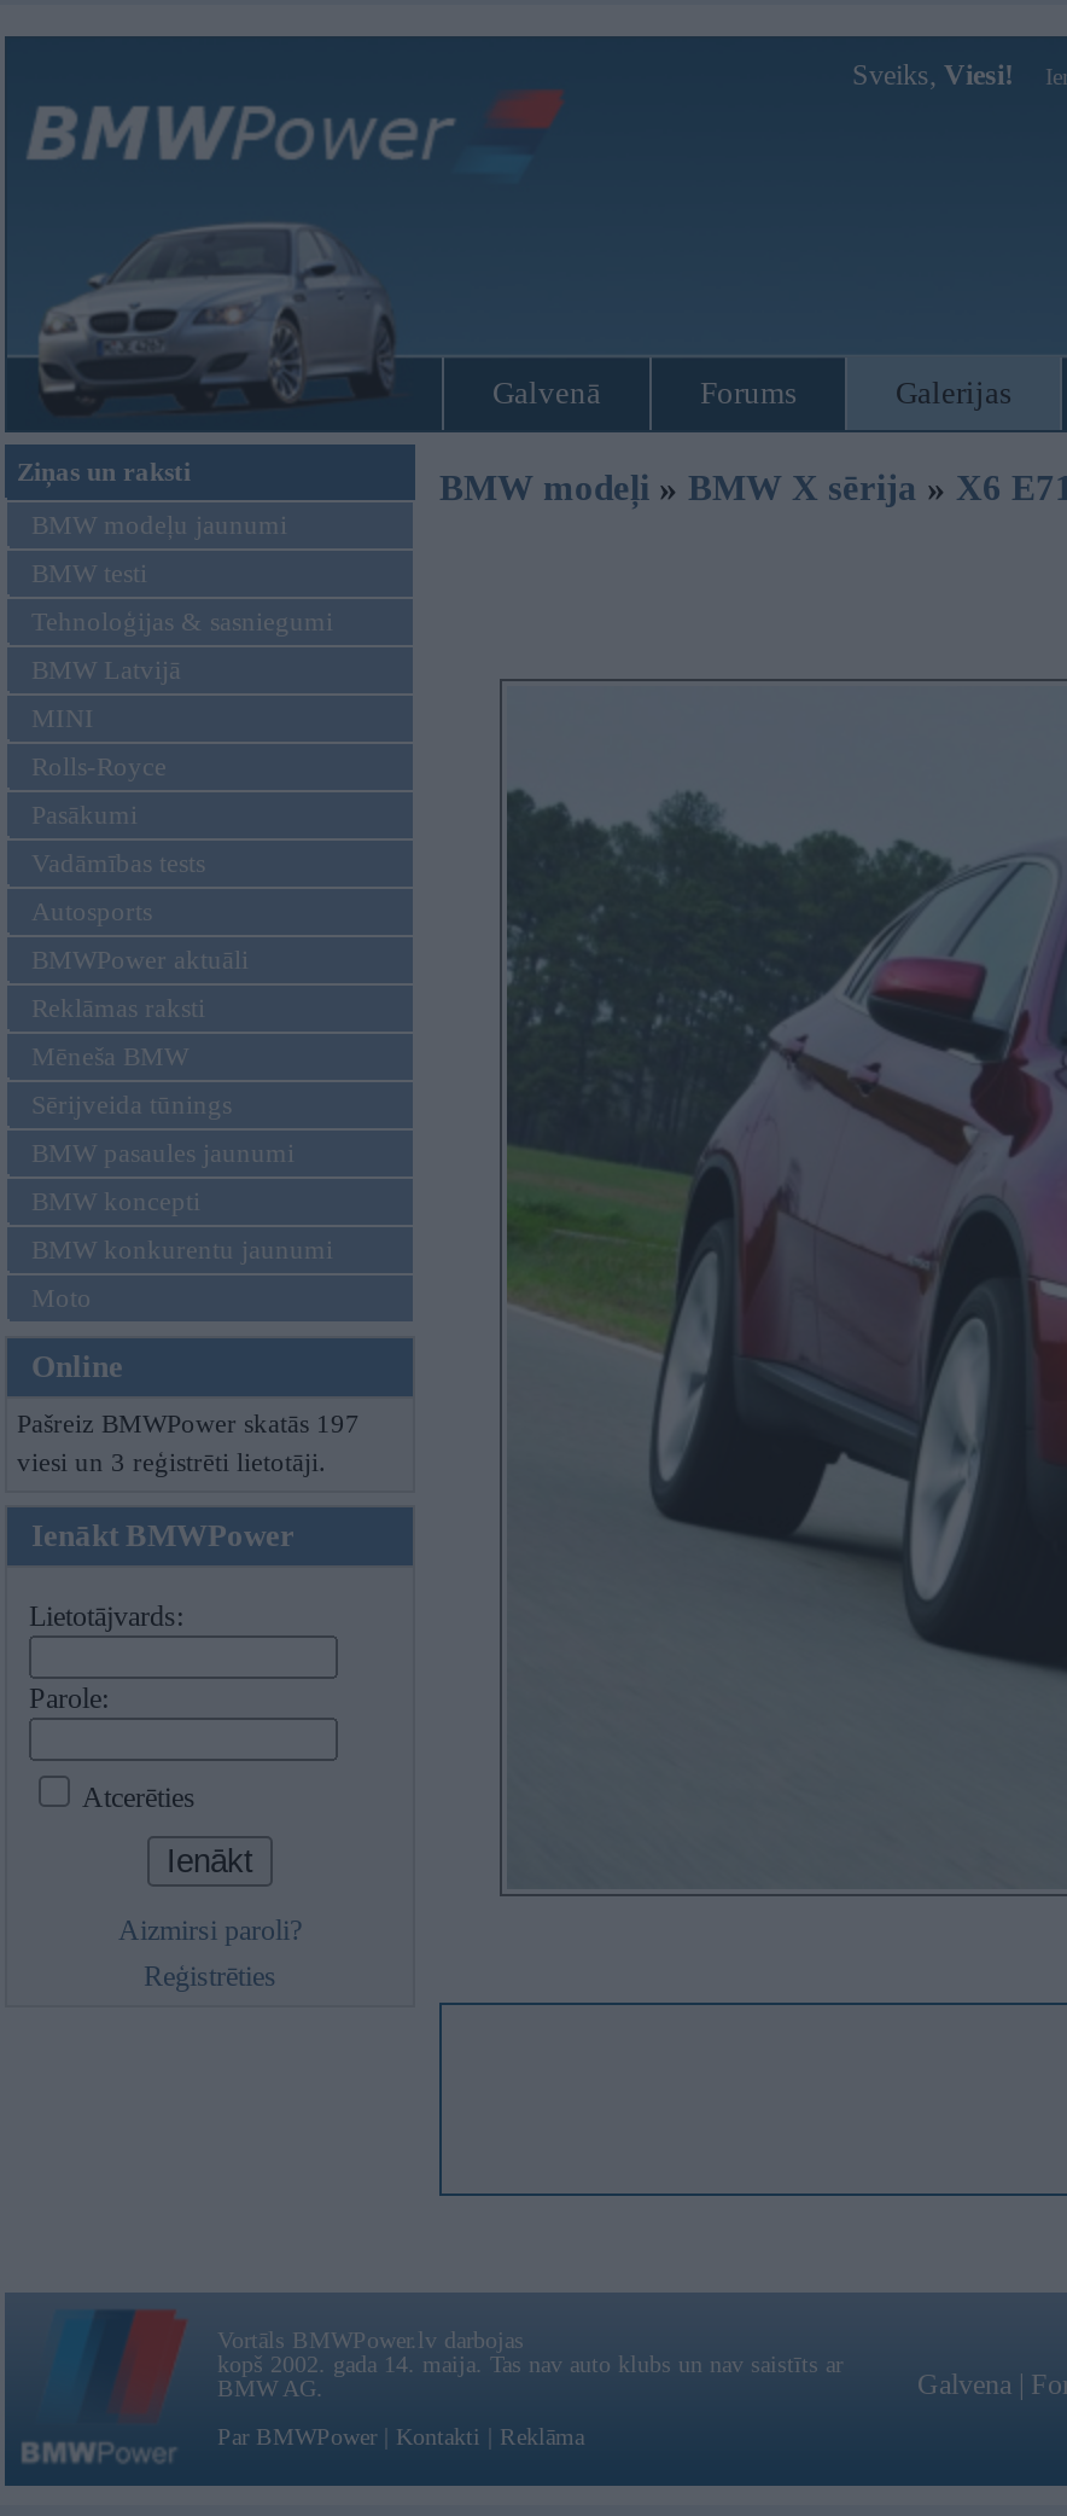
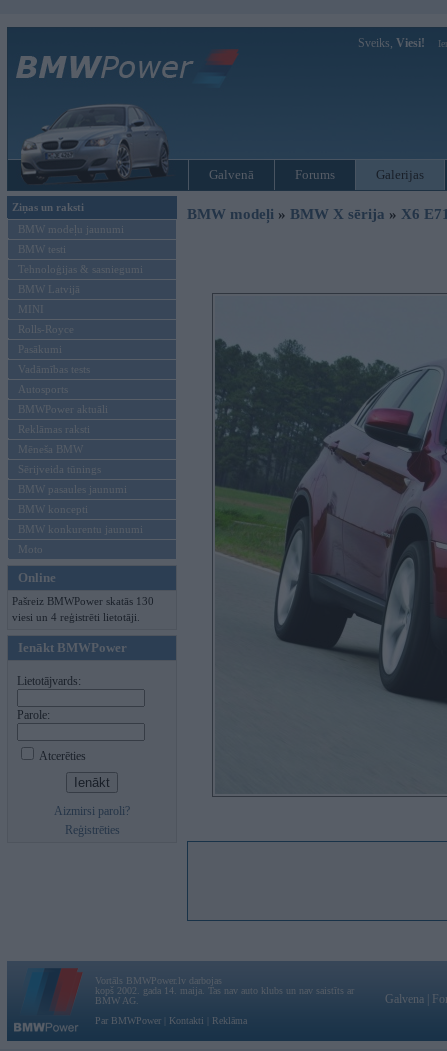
- Pašreiz BMWPower skatās 197
+ Pašreiz BMWPower skatās 130

- viesi un 3 reģistrēti lietotāji.
+ viesi un 4 reģistrēti lietotāji.
